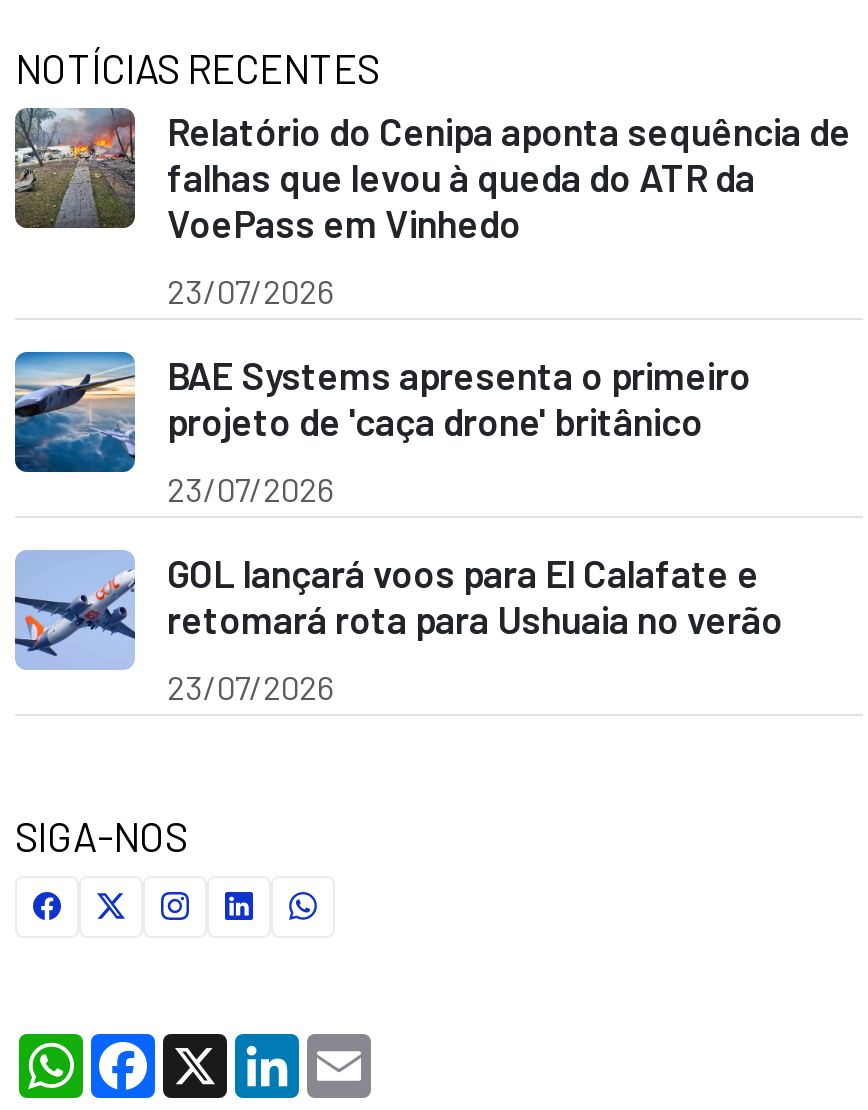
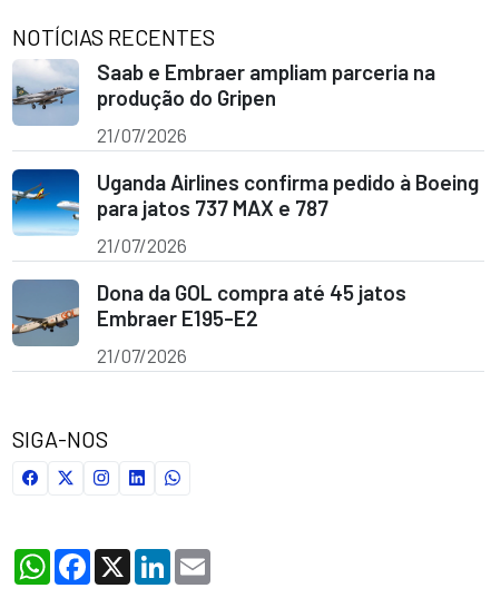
- [image]
- Relatório do Cenipa aponta sequência de
- falhas que levou à queda do ATR da
- VoePass em Vinhedo
+ [image]
+ Saab e Embraer ampliam parceria na
+ produção do Gripen

- 23/07/2026
+ 21/07/2026

- [image]
- BAE Systems apresenta o primeiro
- projeto de 'caça drone' britânico
+ [image]
+ Uganda Airlines confirma pedido à Boeing
+ para jatos 737 MAX e 787

- 23/07/2026
+ 21/07/2026

- [image]
- GOL lançará voos para El Calafate e
- retomará rota para Ushuaia no verão
+ [image]
+ Dona da GOL compra até 45 jatos
+ Embraer E195-E2

- 23/07/2026
+ 21/07/2026
